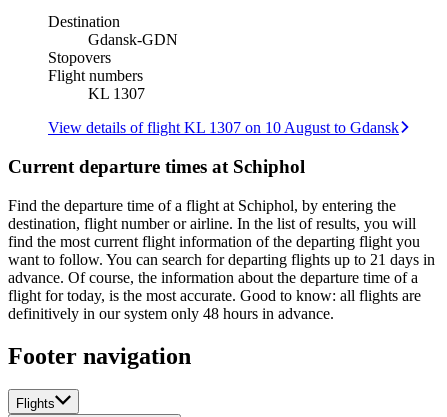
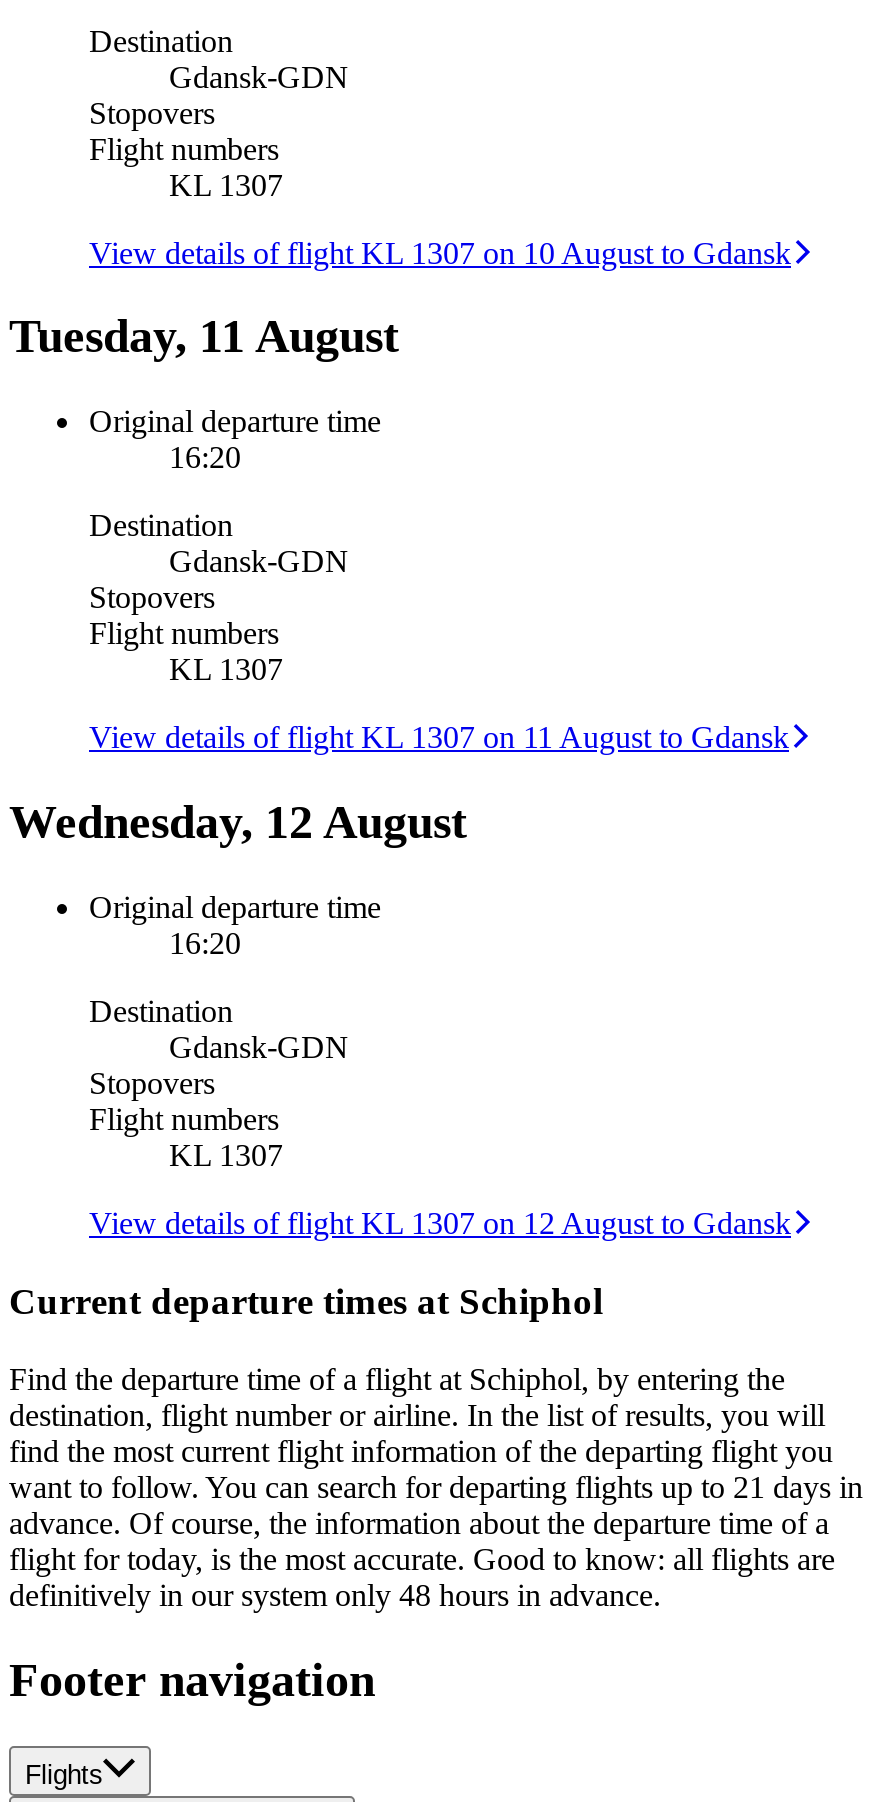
+ Tuesday, 11 August
+ Original departure time
+ 16:20
+ Destination
+ Gdansk-GDN
+ Stopovers
+ Flight numbers
+ KL 1307
+ View details of flight KL 1307 on 11 August to Gdansk
+ Wednesday, 12 August
+ Original departure time
+ 16:20
+ Destination
+ Gdansk-GDN
+ Stopovers
+ Flight numbers
+ KL 1307
+ View details of flight KL 1307 on 12 August to Gdansk
